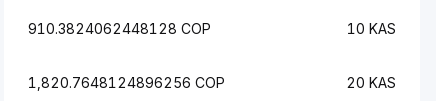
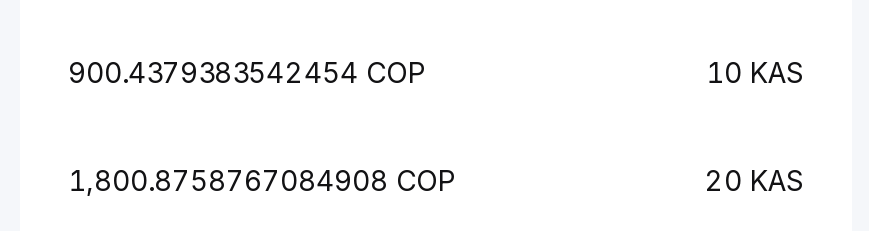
- 910.3824062448128 COP
+ 900.4379383542454 COP

- 1,820.7648124896256 COP
+ 1,800.8758767084908 COP
